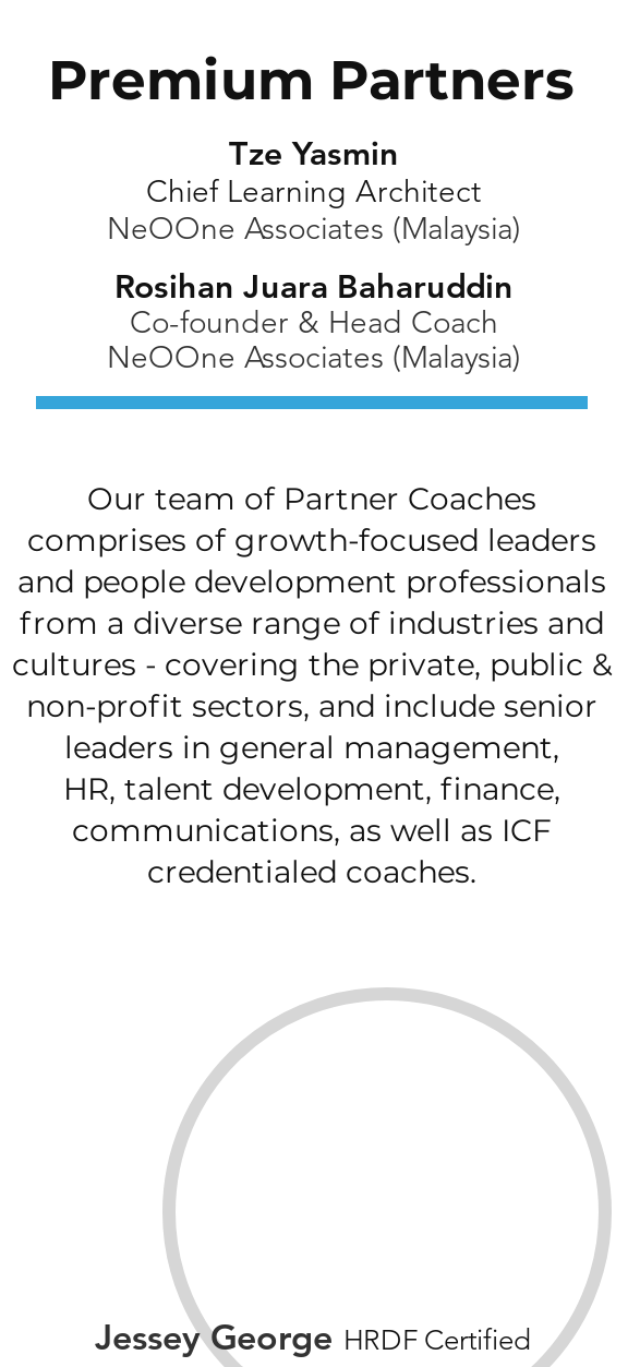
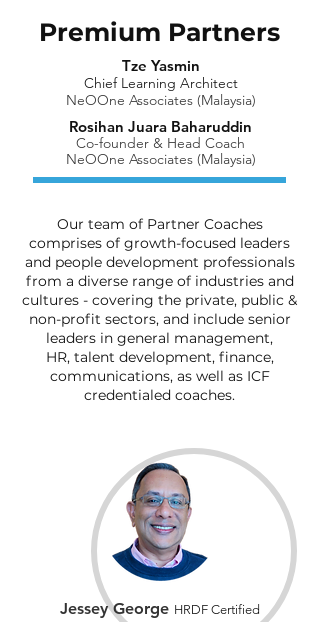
+ [image]
